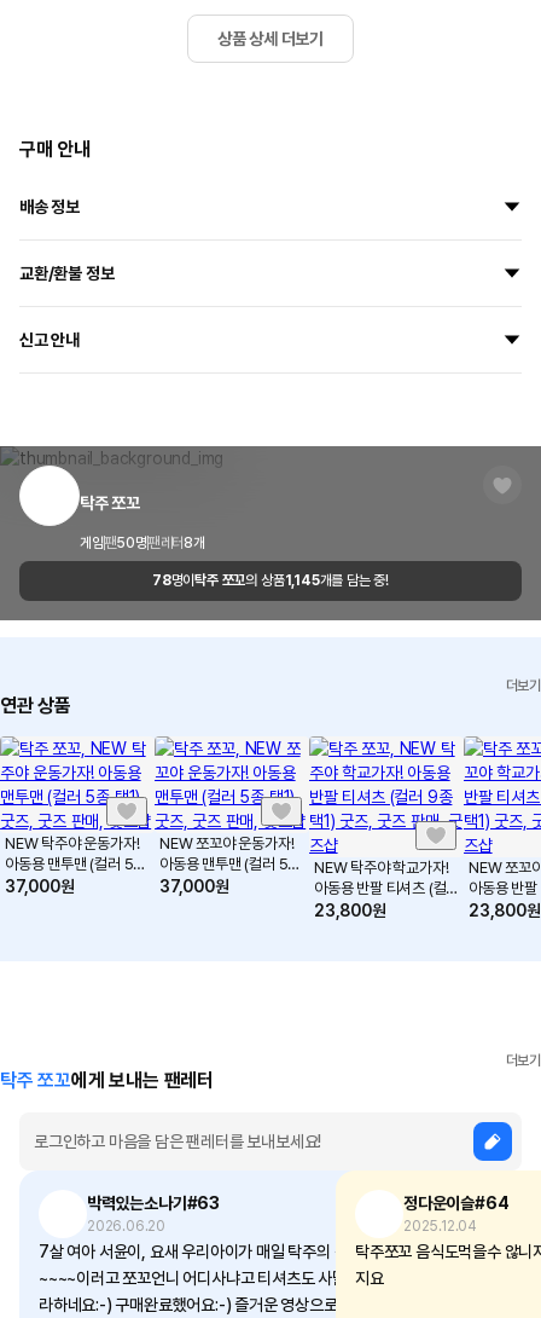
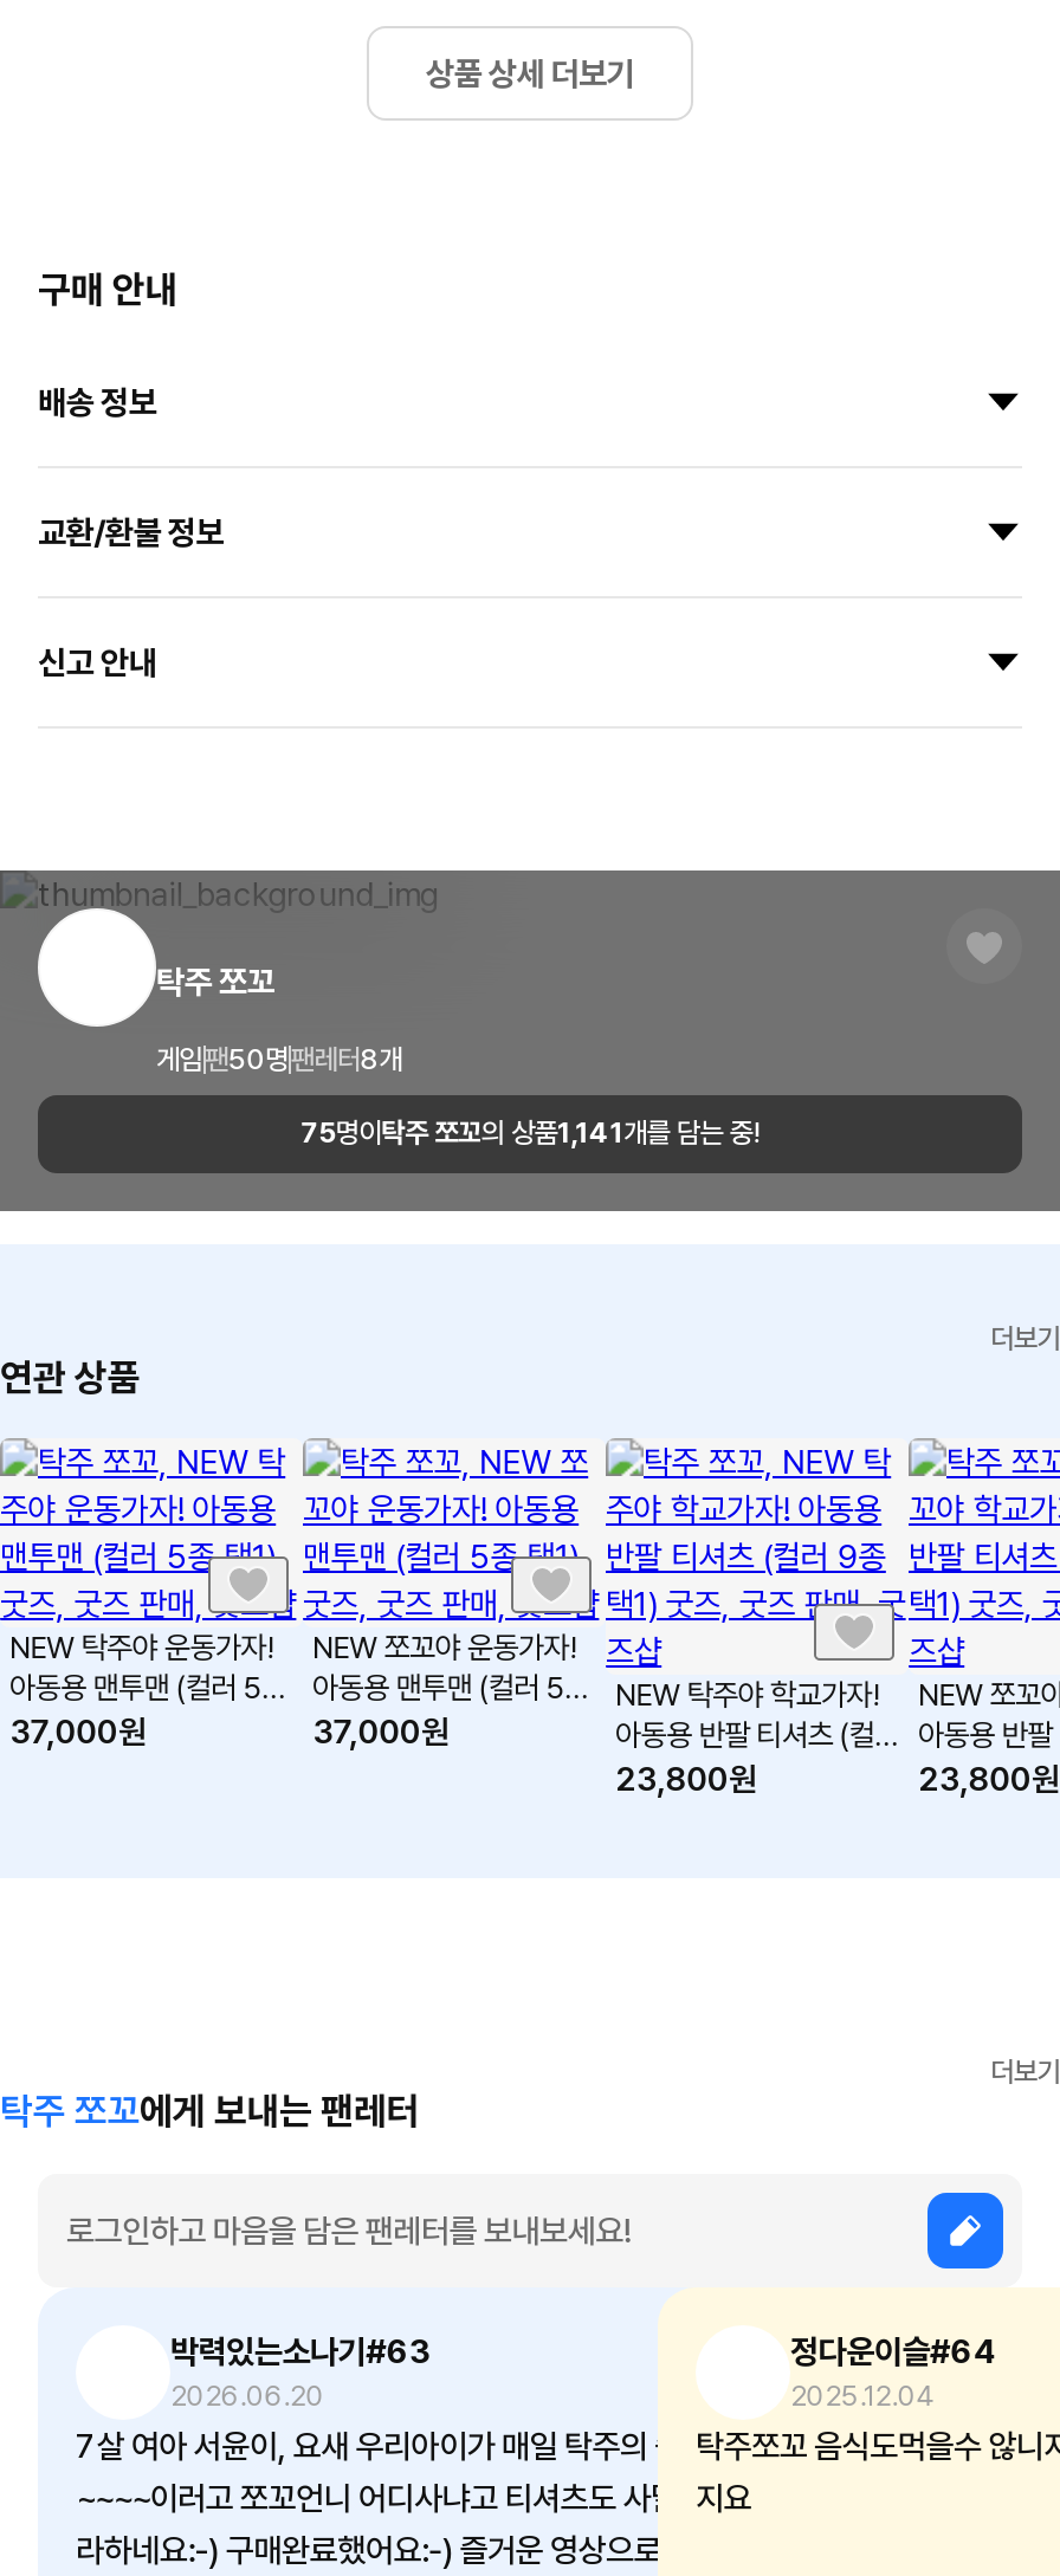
- 78명이탁주 쪼꼬의 상품1,145개를 담는 중!
+ 75명이탁주 쪼꼬의 상품1,141개를 담는 중!
